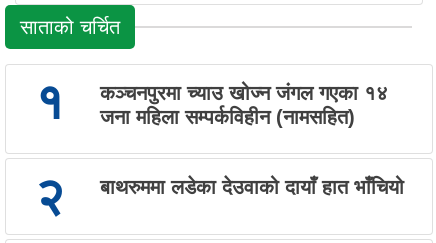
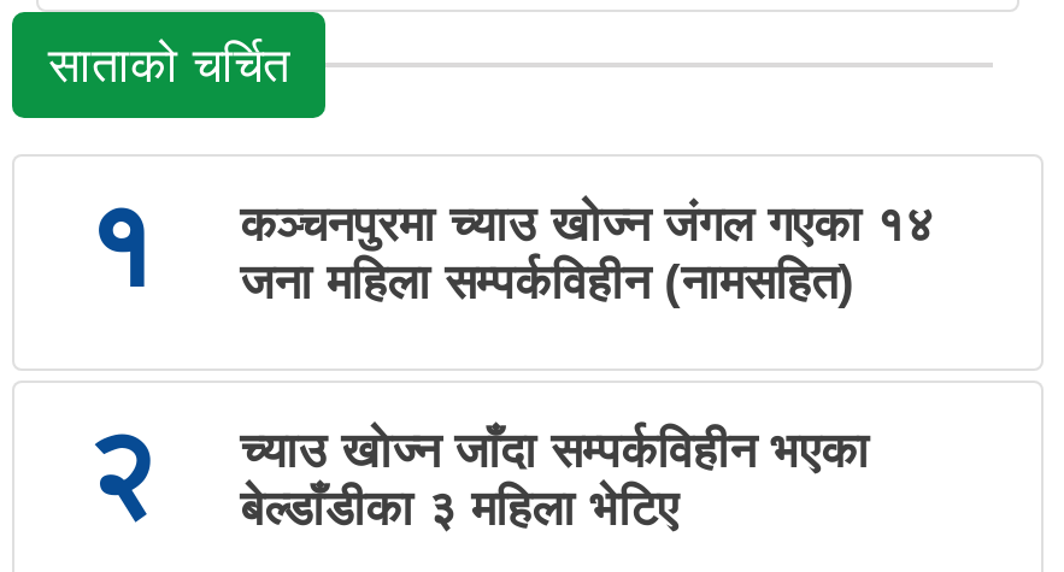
- बाथरुममा लडेका देउवाको दायाँ हात भाँचियो
+ च्याउ खाेज्न जाँदा सम्पर्कविहीन भएका
+ बेल्डाँडीका ३ महिला भेटिए
